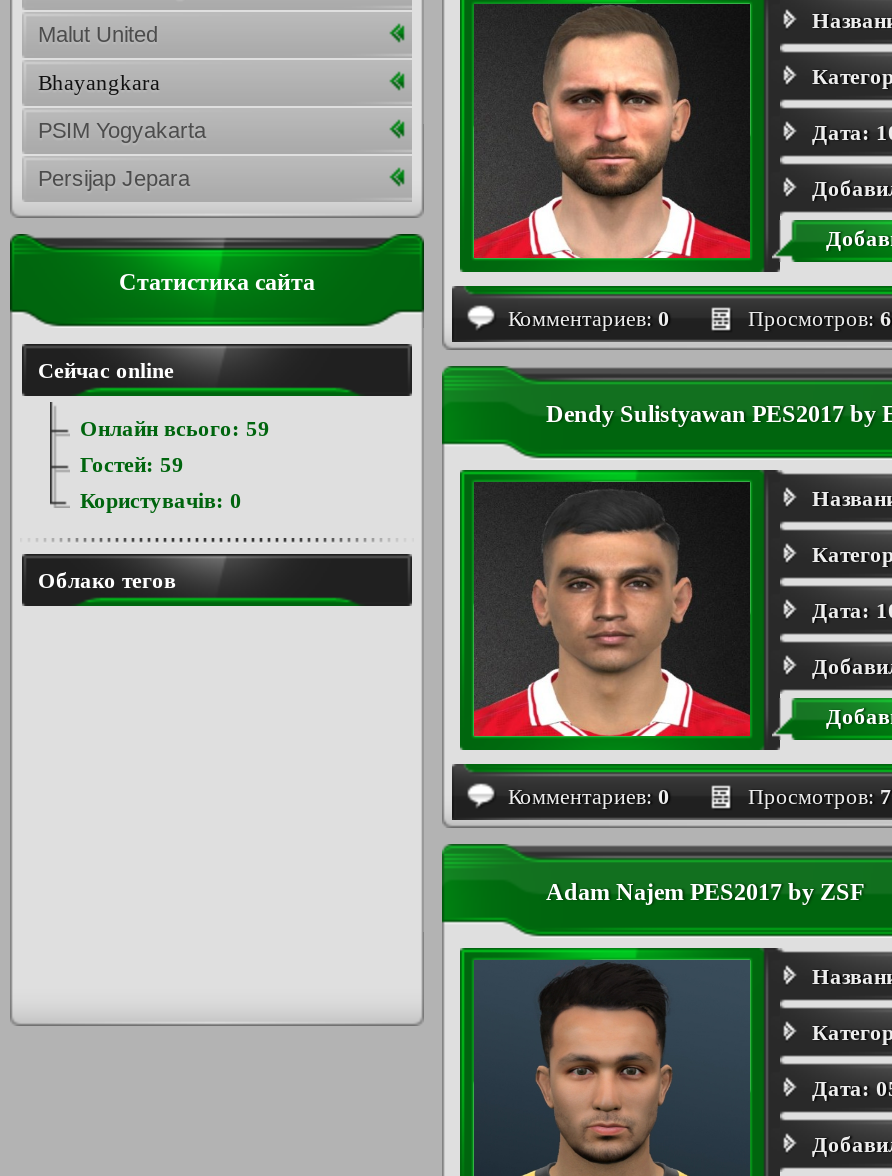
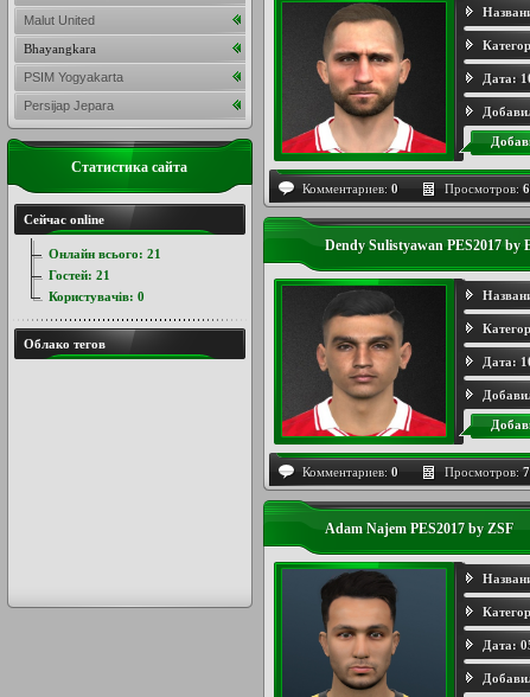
- Онлайн всього: 59
+ Онлайн всього: 21

- Гостей: 59
+ Гостей: 21
